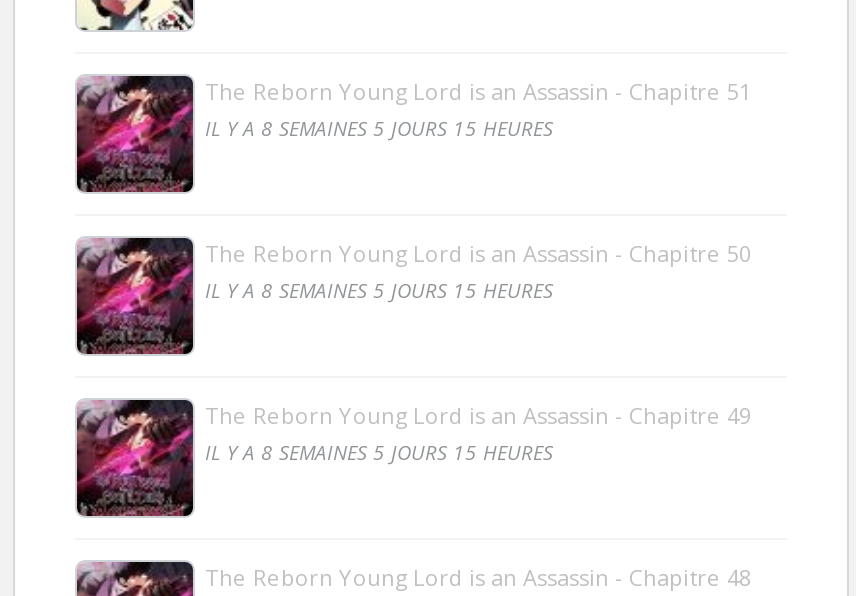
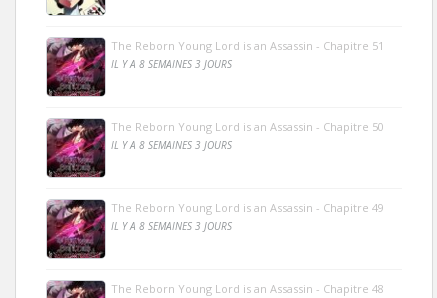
- IL Y A 8 SEMAINES 5 JOURS 15 HEURES
+ IL Y A 8 SEMAINES 3 JOURS

- IL Y A 8 SEMAINES 5 JOURS 15 HEURES
+ IL Y A 8 SEMAINES 3 JOURS

- IL Y A 8 SEMAINES 5 JOURS 15 HEURES
+ IL Y A 8 SEMAINES 3 JOURS
